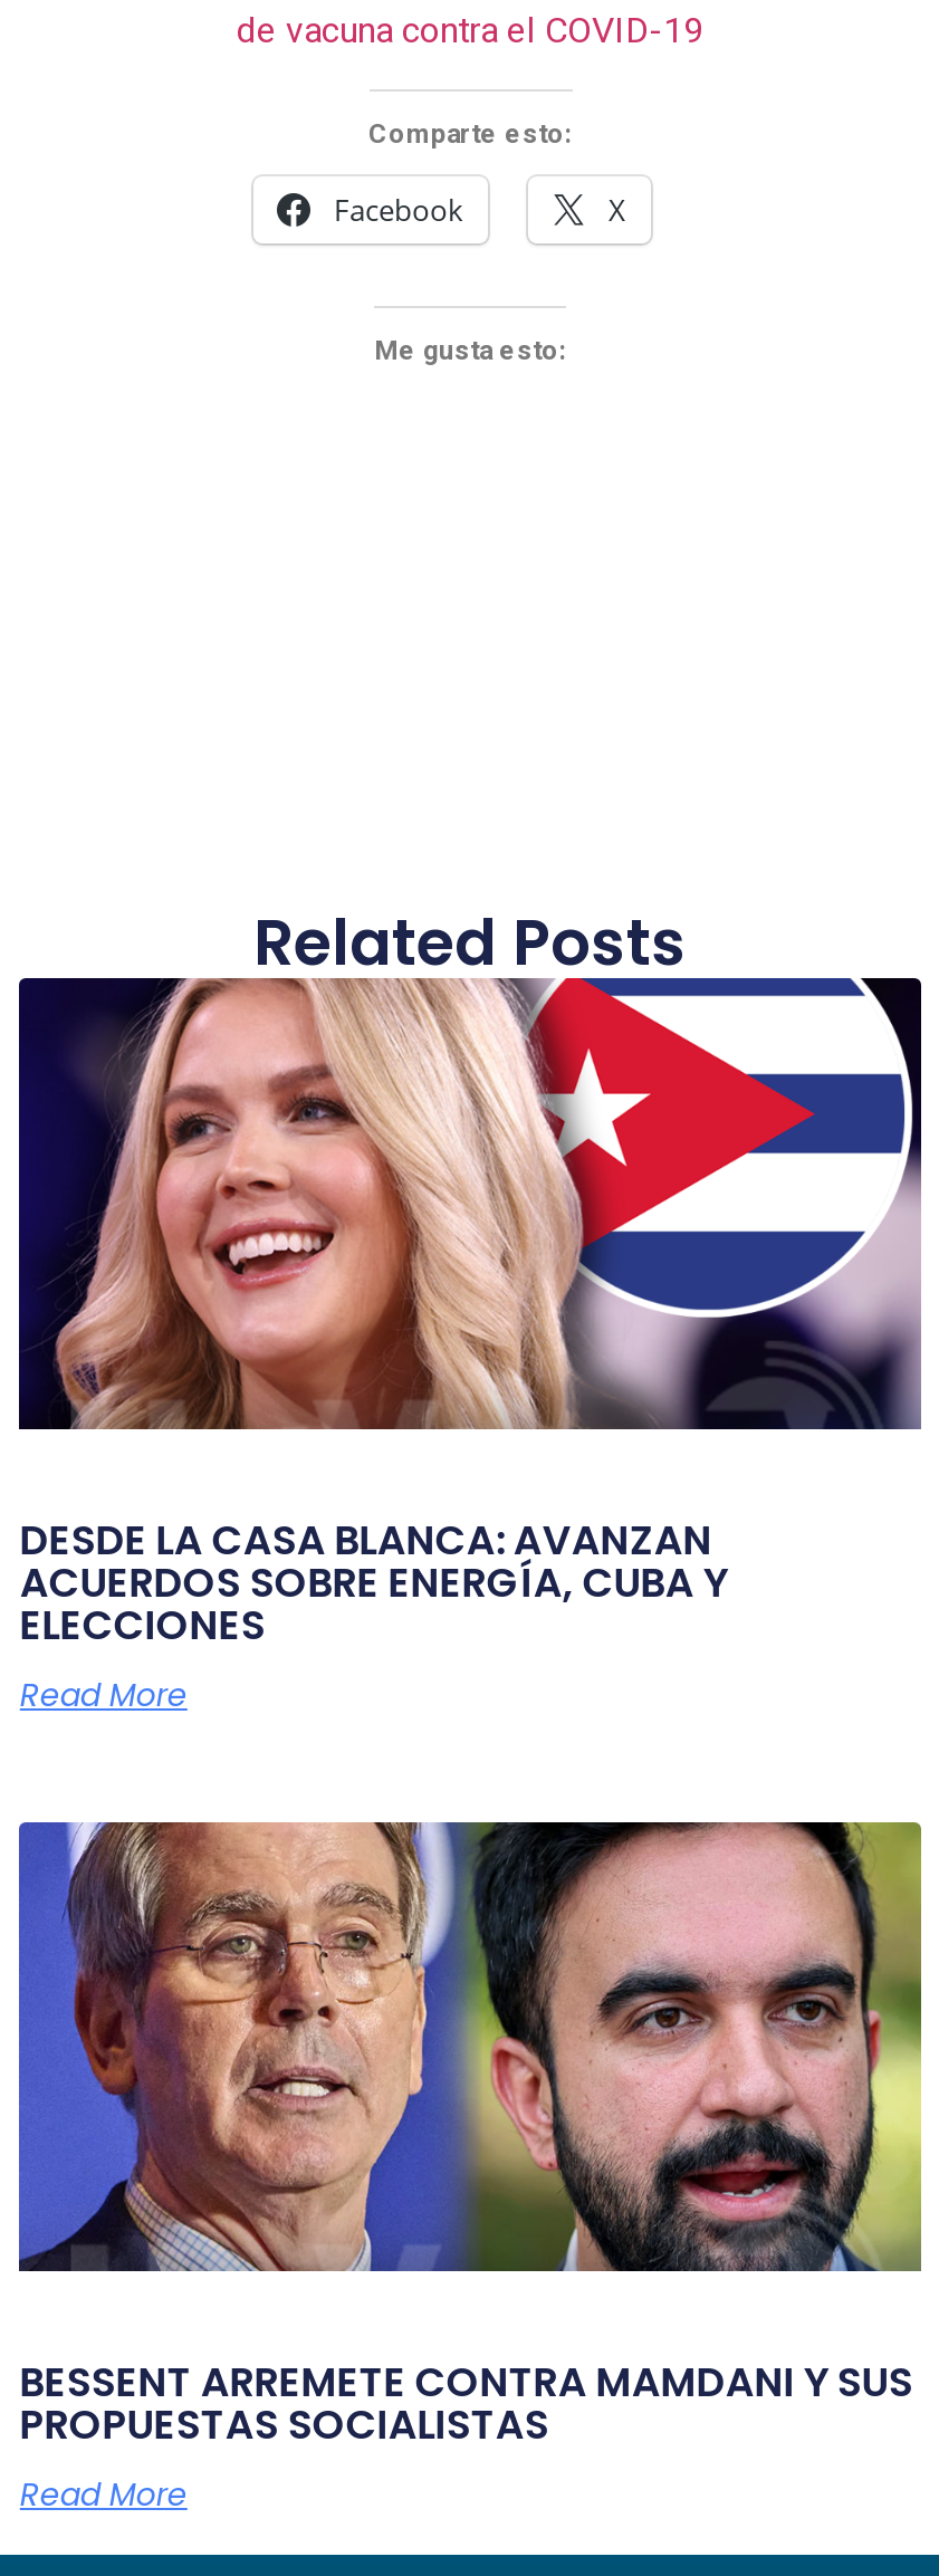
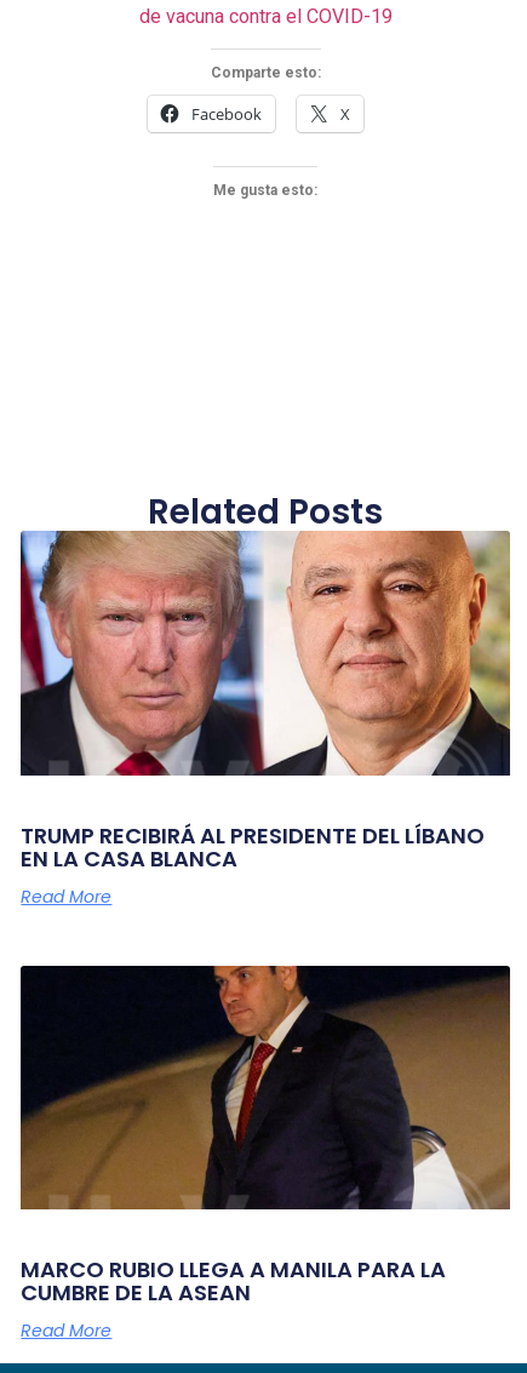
- [image]
- DESDE LA CASA BLANCA: AVANZAN
- ACUERDOS SOBRE ENERGÍA, CUBA Y
- ELECCIONES
+ [image]
+ TRUMP RECIBIRÁ AL PRESIDENTE DEL LÍBANO
+ EN LA CASA BLANCA

- [image]
- BESSENT ARREMETE CONTRA MAMDANI Y SUS
- PROPUESTAS SOCIALISTAS
+ [image]
+ MARCO RUBIO LLEGA A MANILA PARA LA
+ CUMBRE DE LA ASEAN
